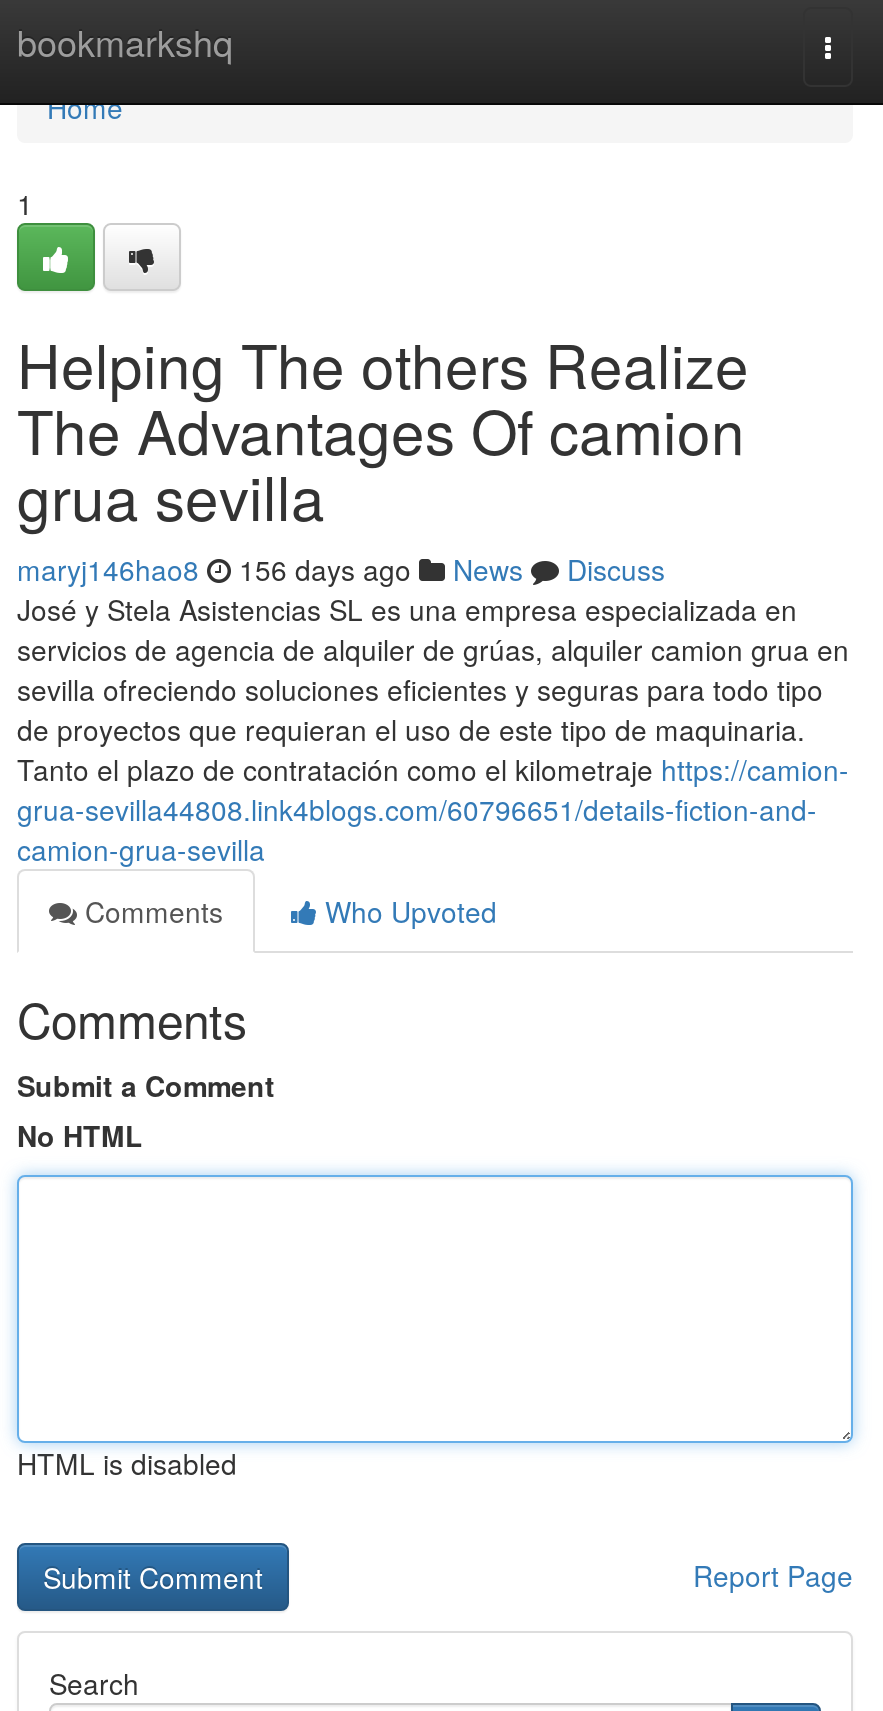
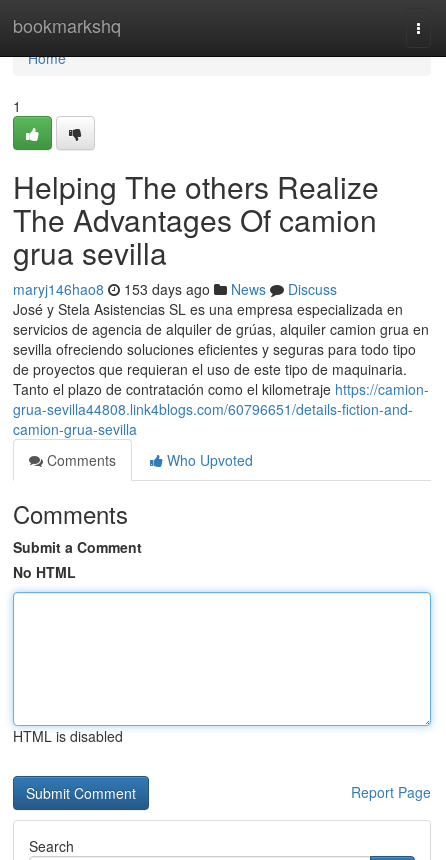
- maryj146hao8 156 days ago News Discuss
+ maryj146hao8 153 days ago News Discuss
